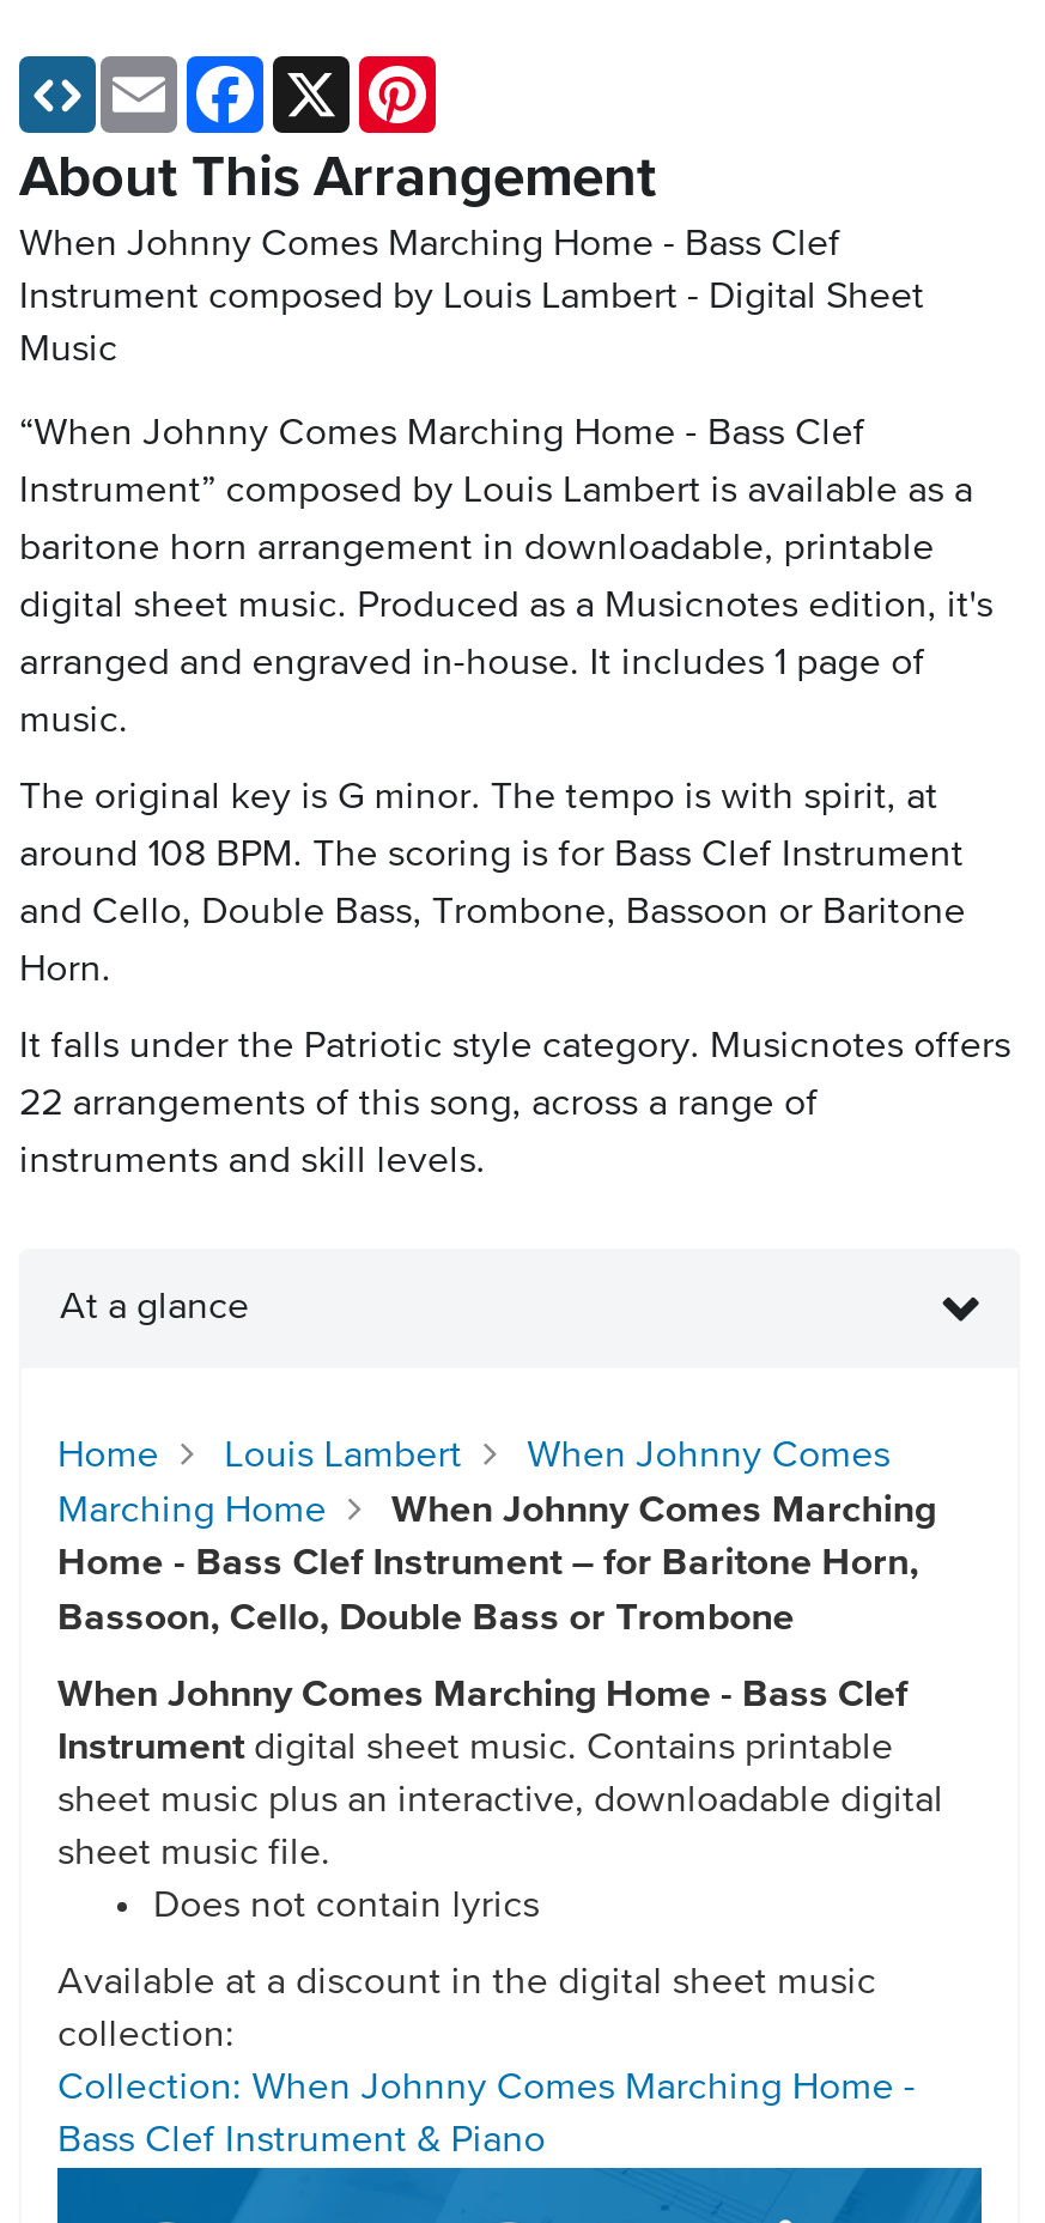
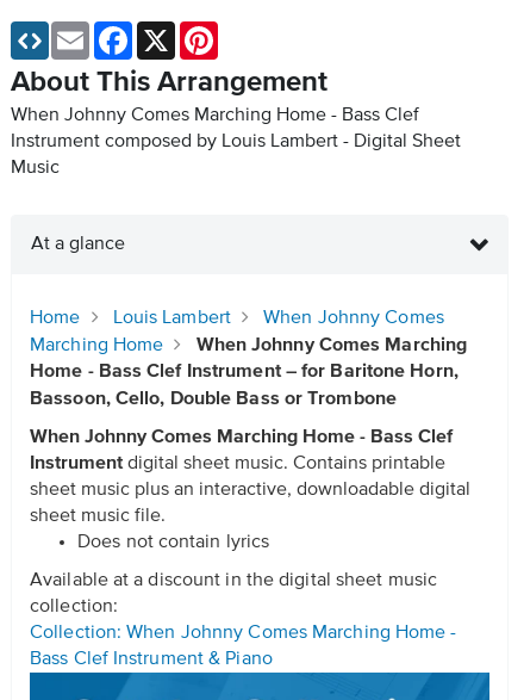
- “When Johnny Comes Marching Home - Bass Clef
- Instrument” composed by Louis Lambert is available as a
- baritone horn arrangement in downloadable, printable
- digital sheet music. Produced as a Musicnotes edition, it's
- arranged and engraved in-house. It includes 1 page of
- music.
- The original key is G minor. The tempo is with spirit, at
- around 108 BPM. The scoring is for Bass Clef Instrument
- and Cello, Double Bass, Trombone, Bassoon or Baritone
- Horn.
- It falls under the Patriotic style category. Musicnotes offers
- 22 arrangements of this song, across a range of
- instruments and skill levels.
